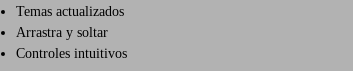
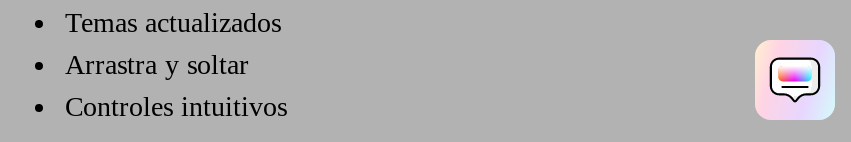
+ [image]
